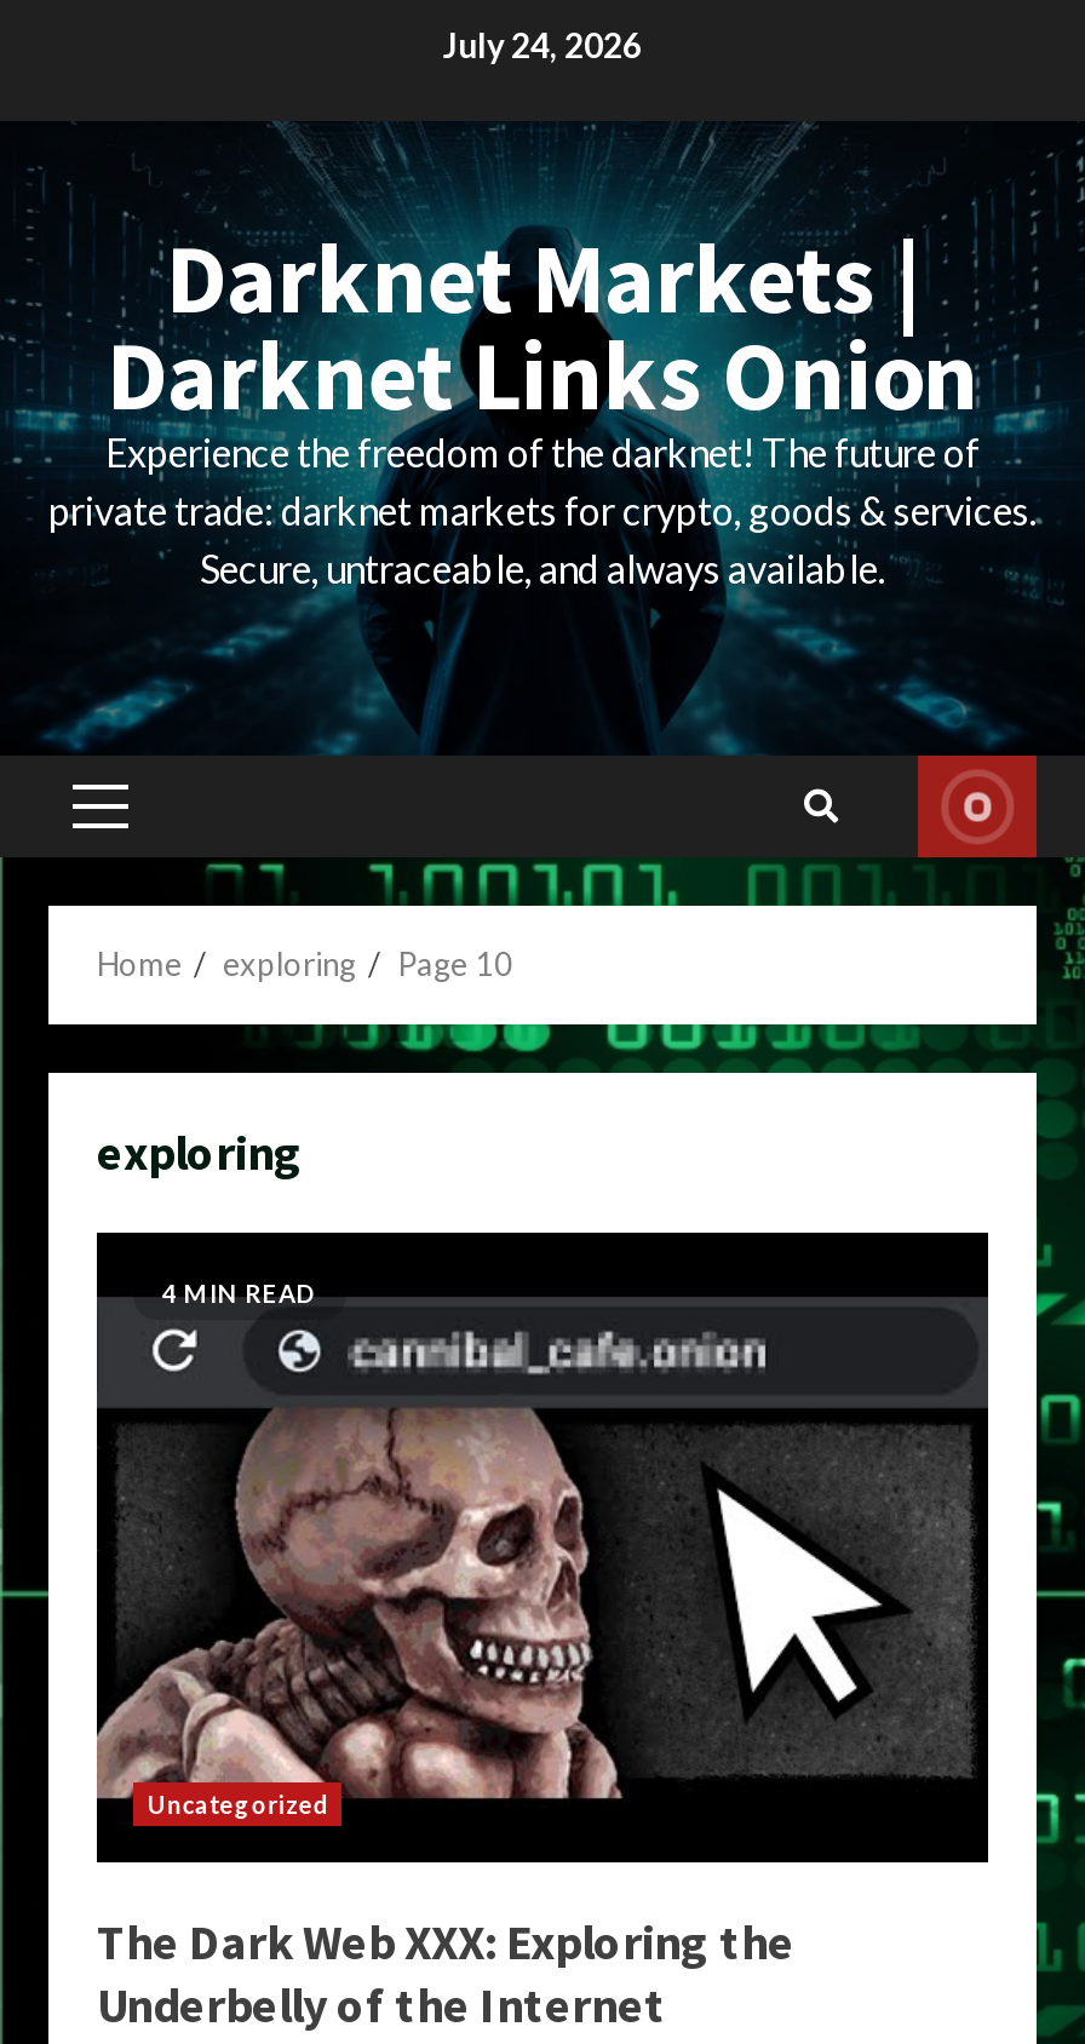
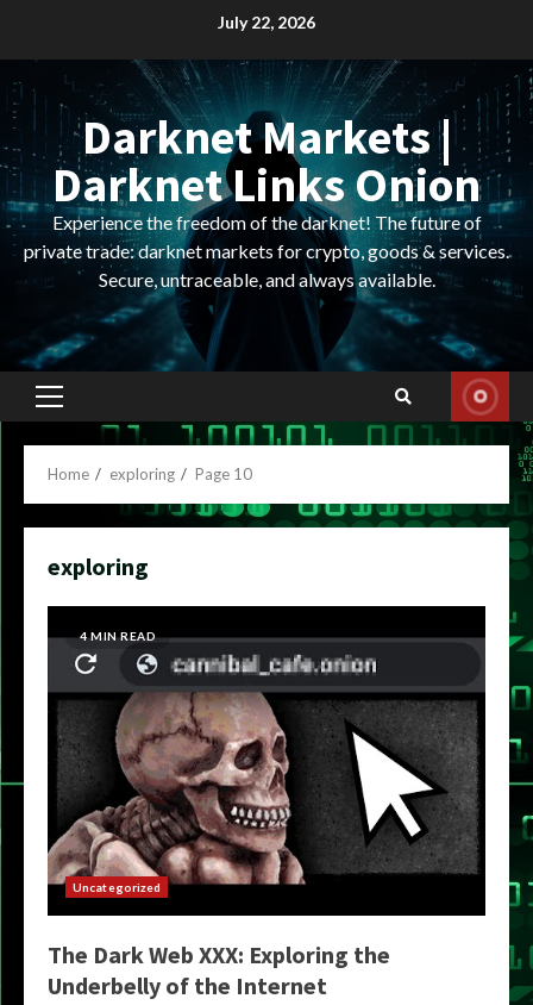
- July 24, 2026
+ July 22, 2026
